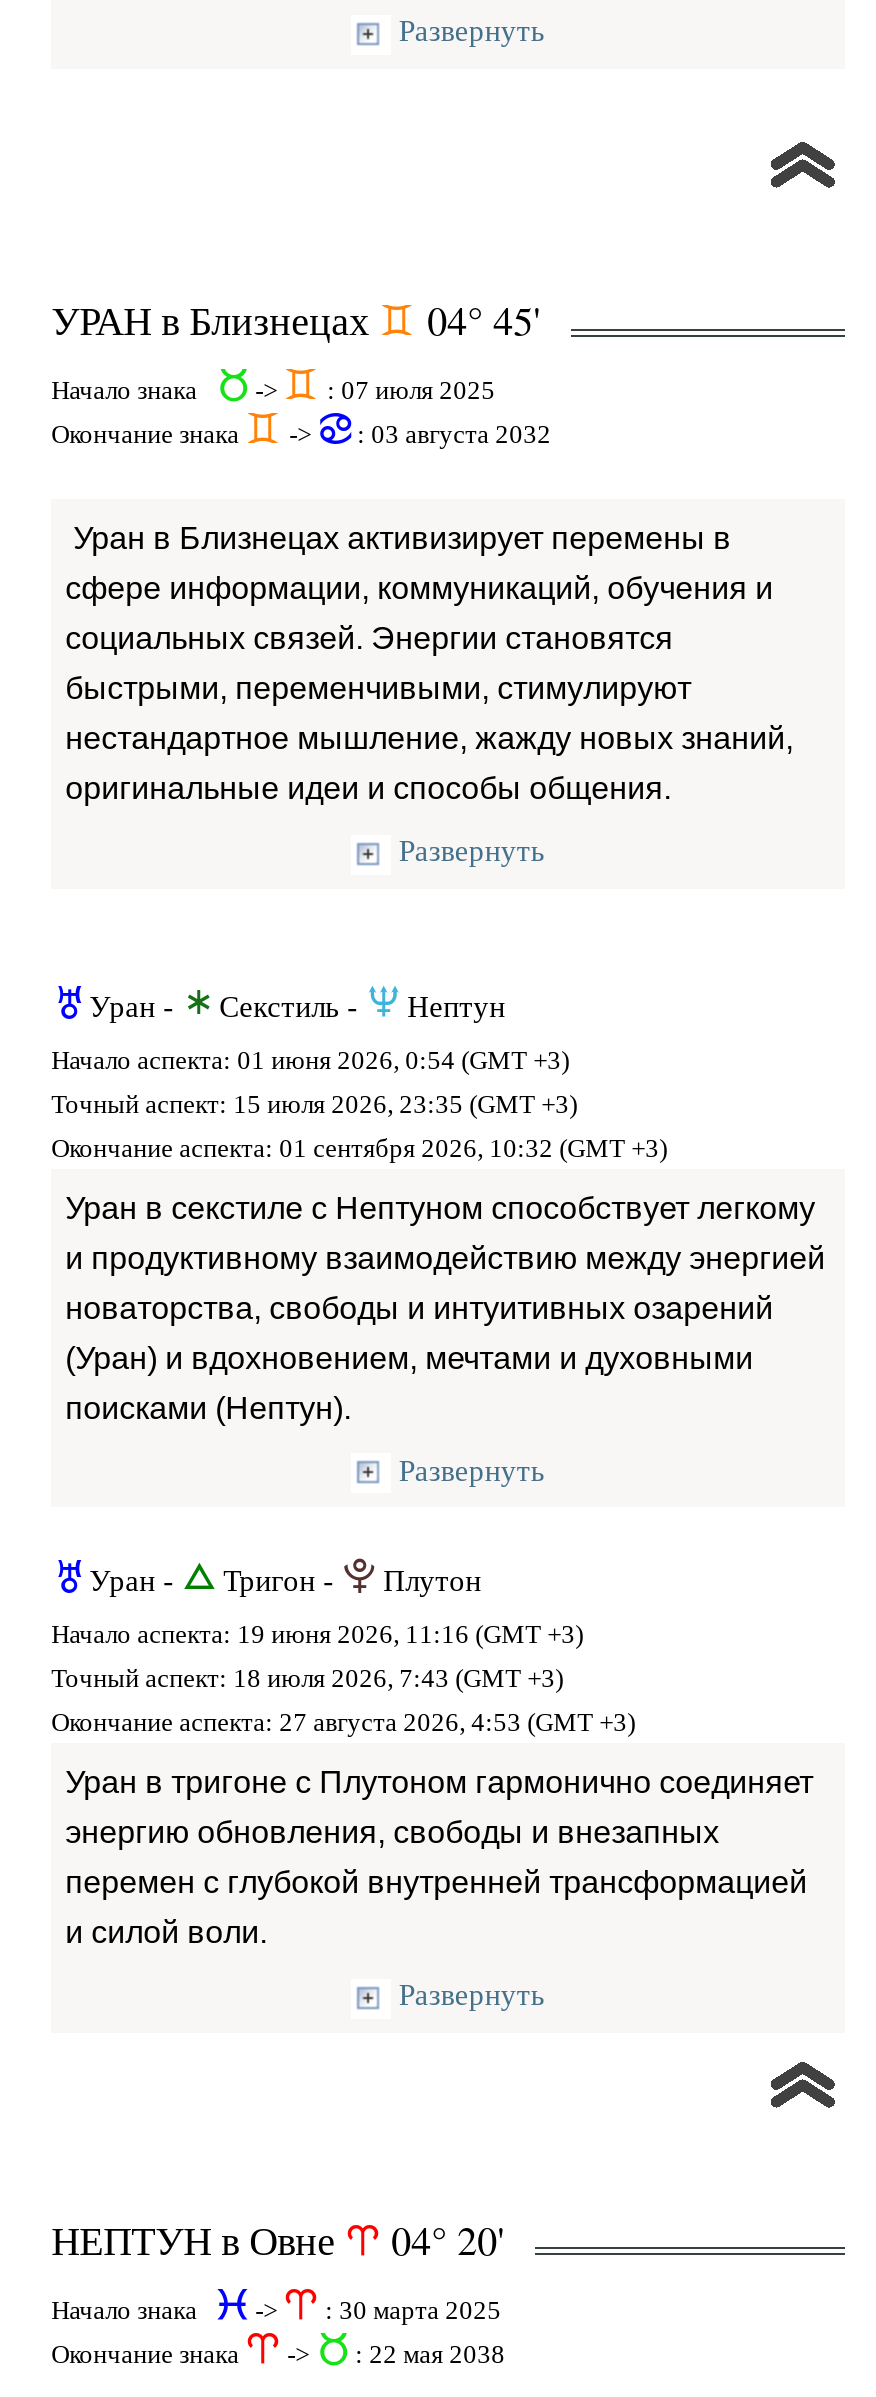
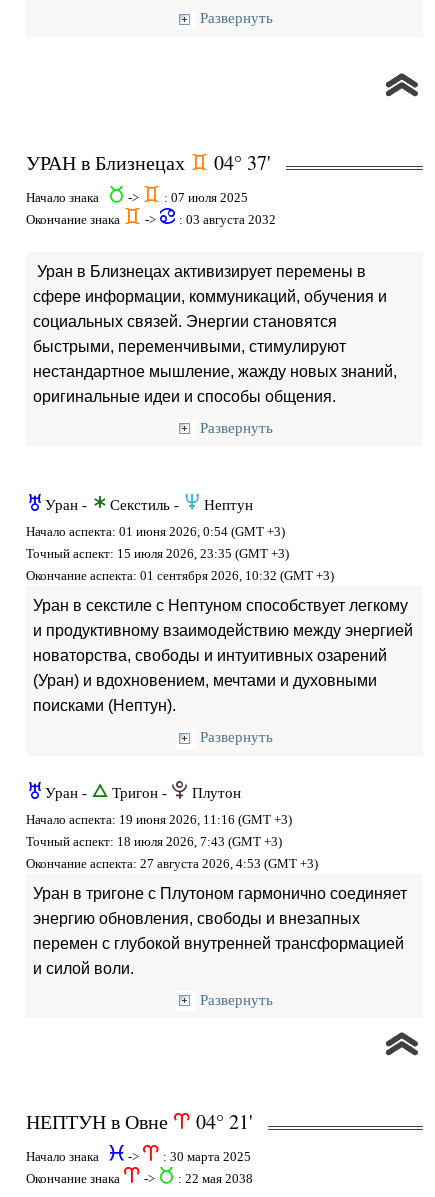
- УРАН в Близнецах d 04° 45'
+ УРАН в Близнецах d 04° 37'

- НЕПТУН в Овне a 04° 20'
+ НЕПТУН в Овне a 04° 21'
